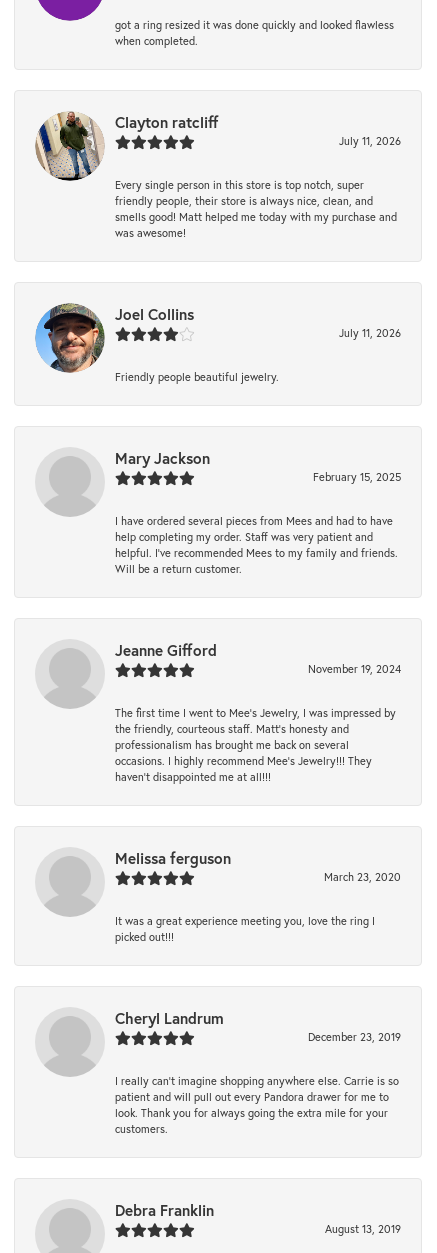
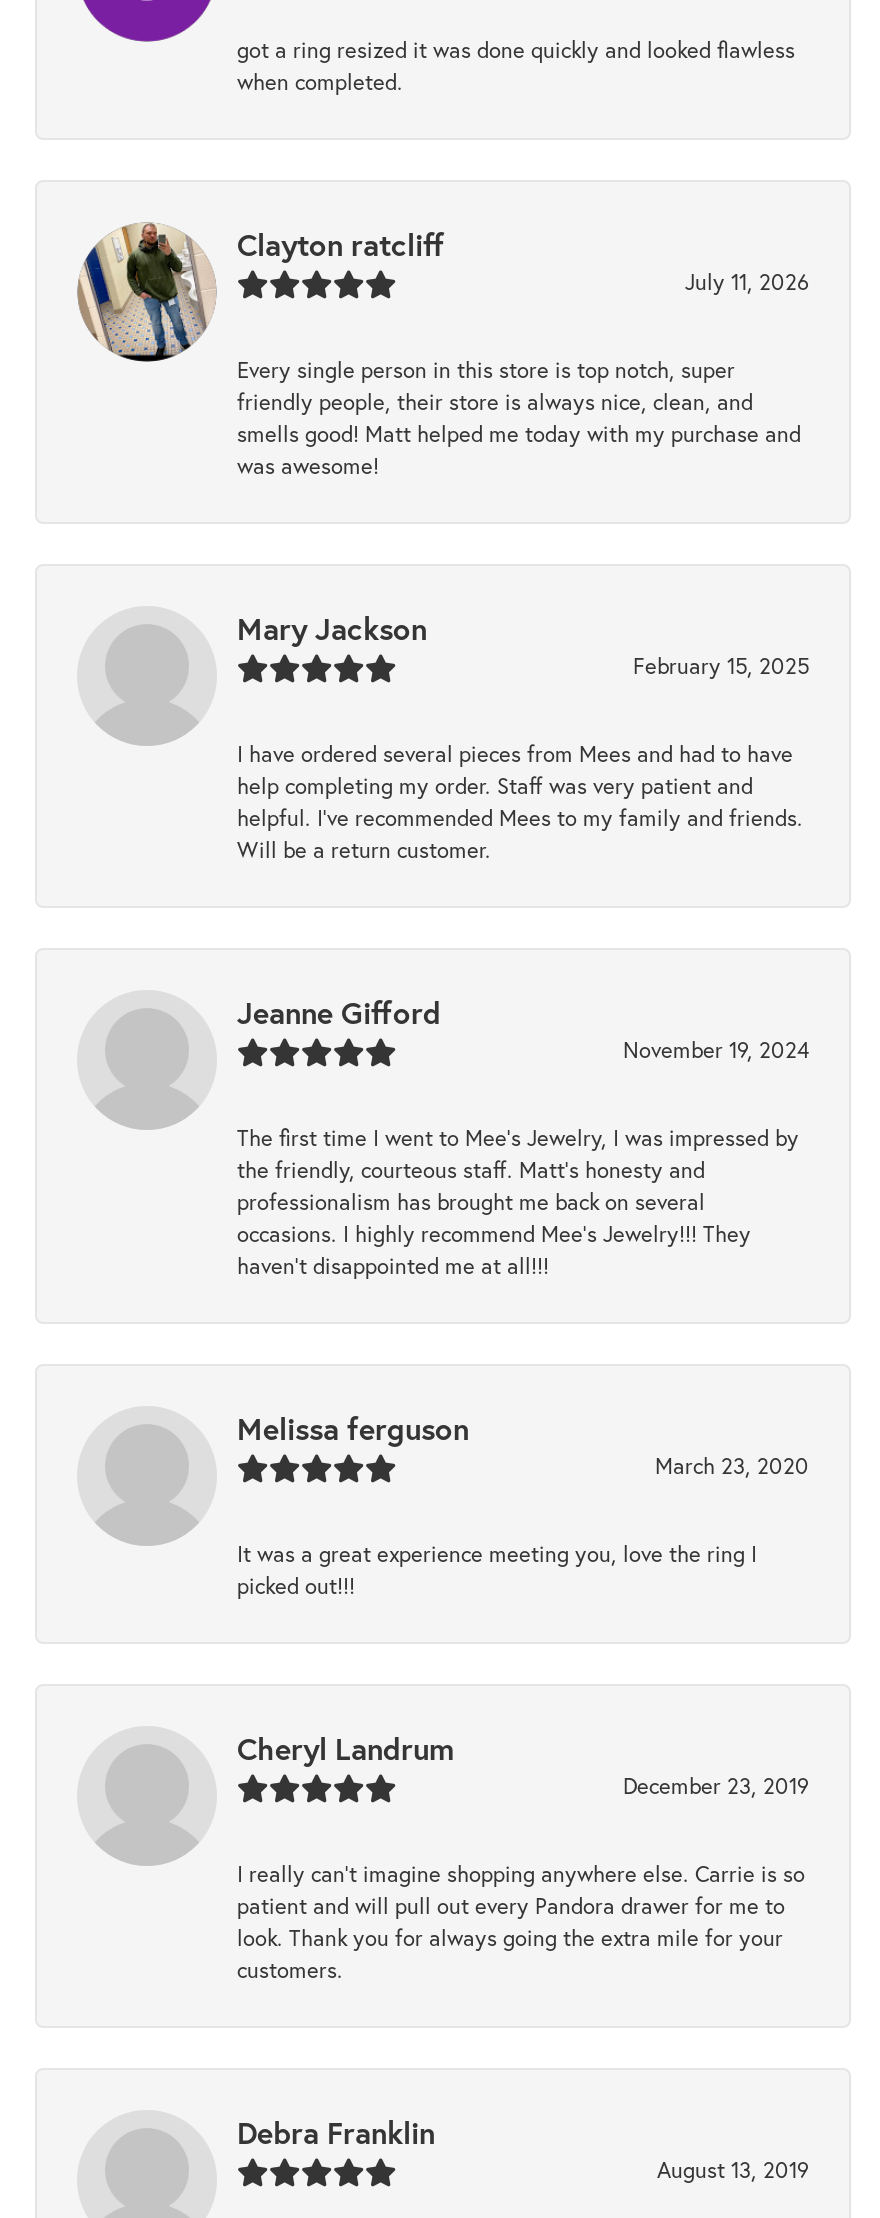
- [image]
- Joel Collins
- July 11, 2026
- Friendly people beautiful jewelry.
